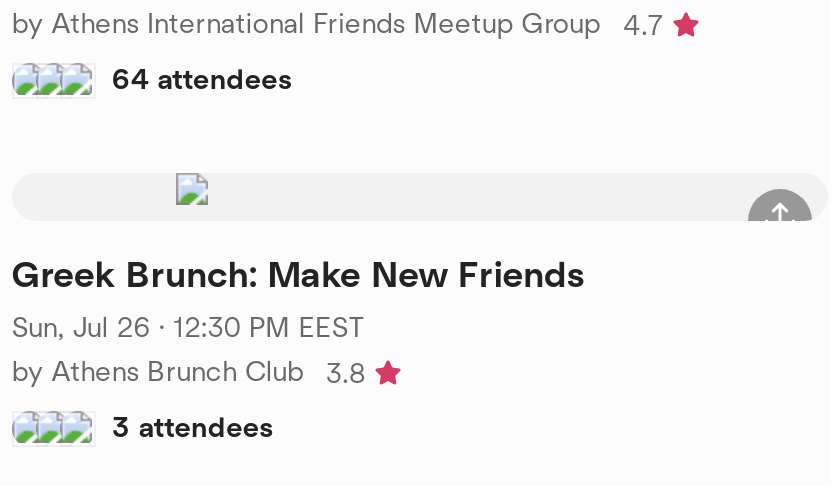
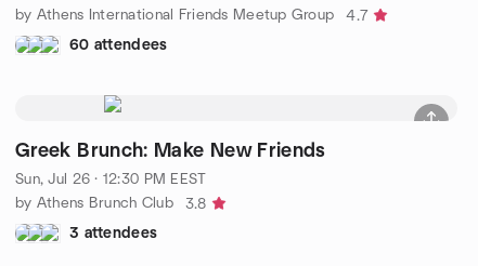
- 64 attendees
+ 60 attendees
